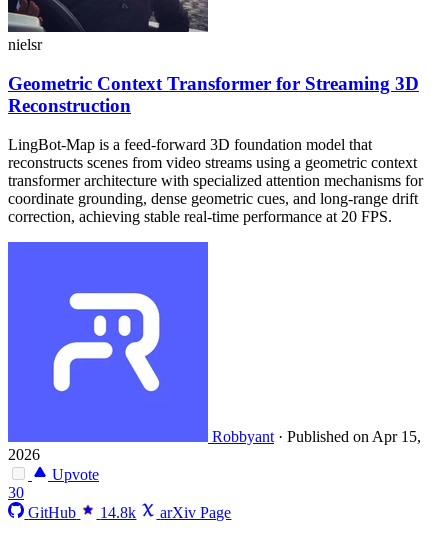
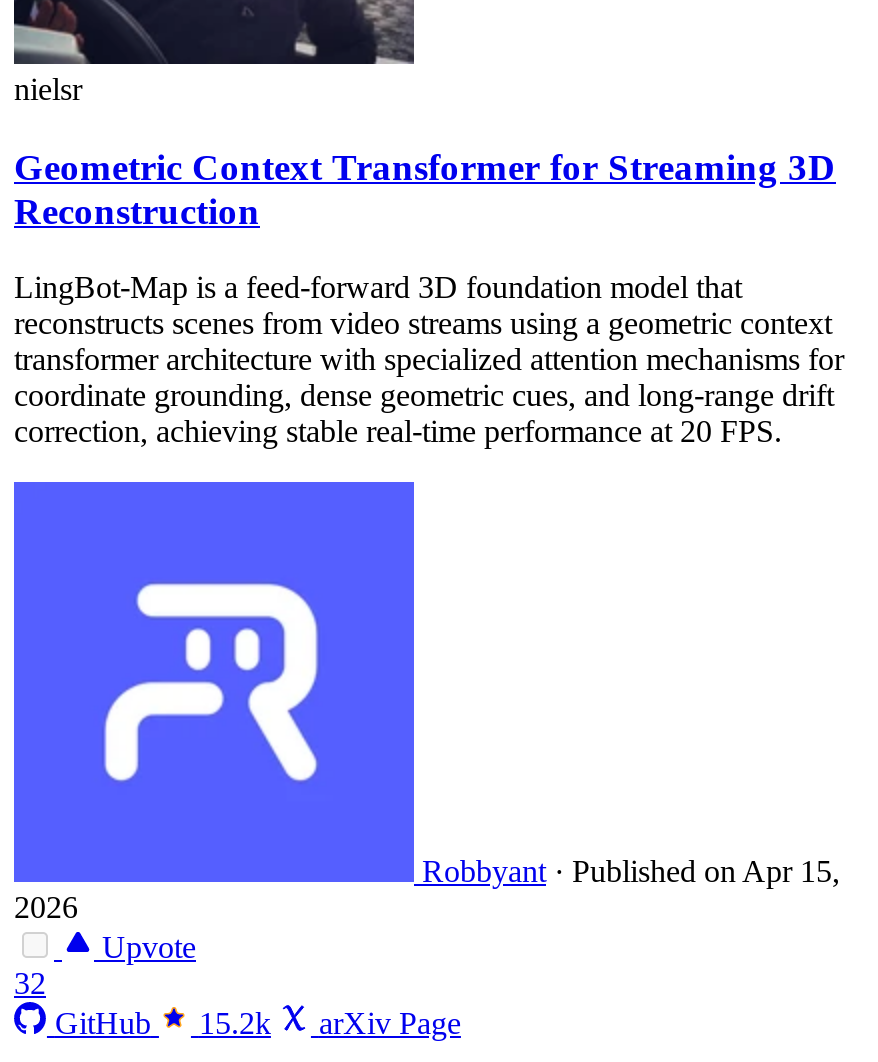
- 30
+ 32

- GitHub 14.8k arXiv Page
+ GitHub 15.2k arXiv Page
